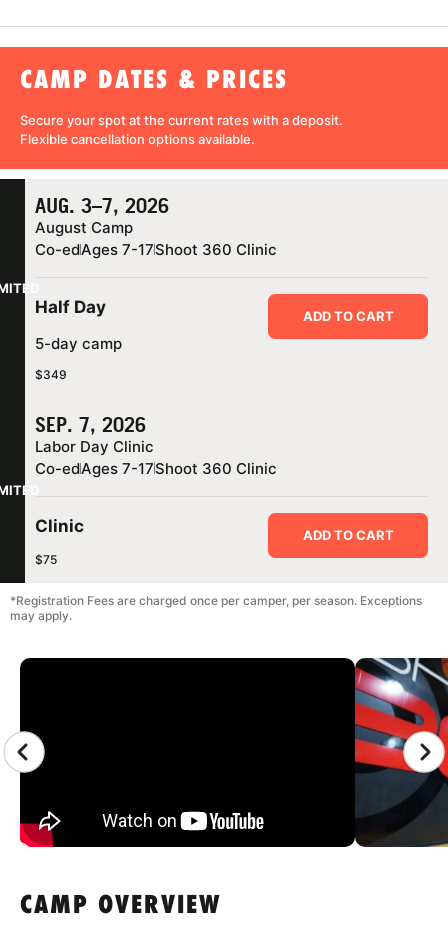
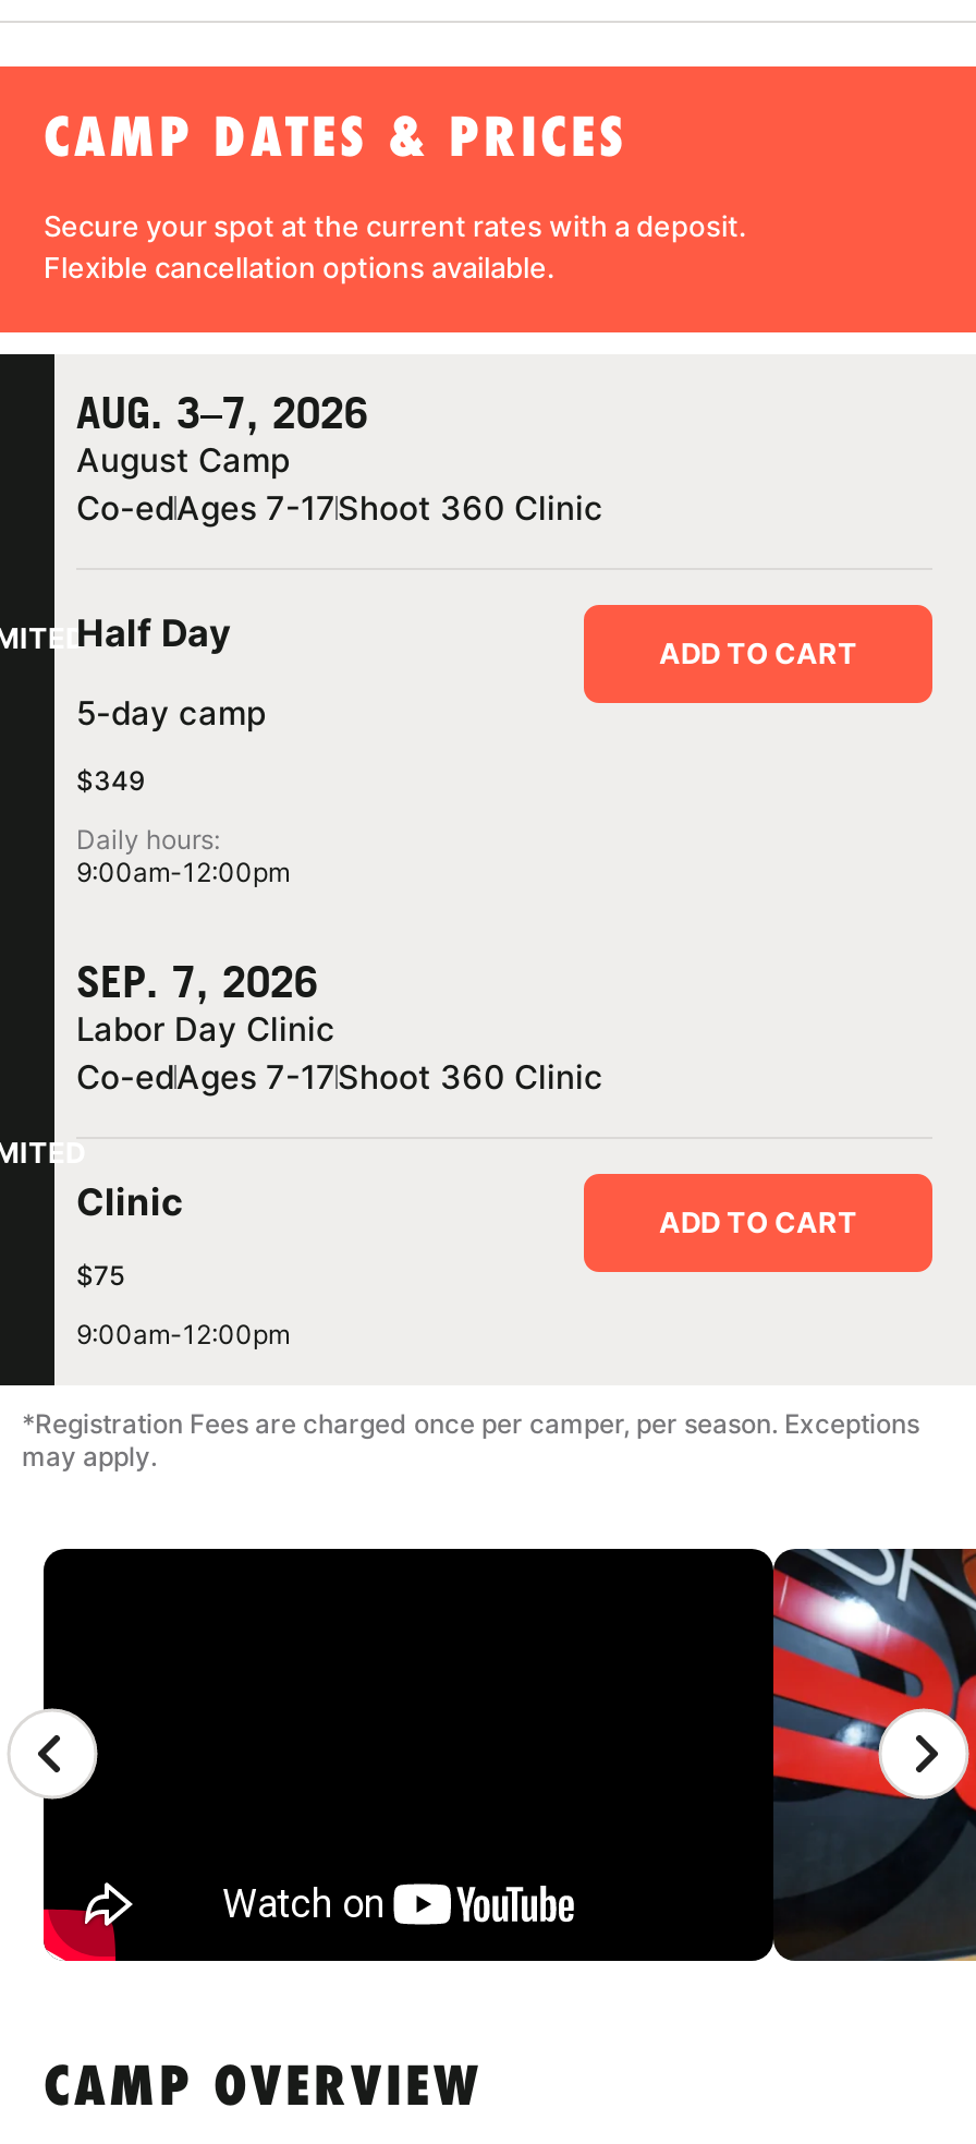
+ Daily hours:
+ 9:00am-12:00pm

+ 9:00am-12:00pm
